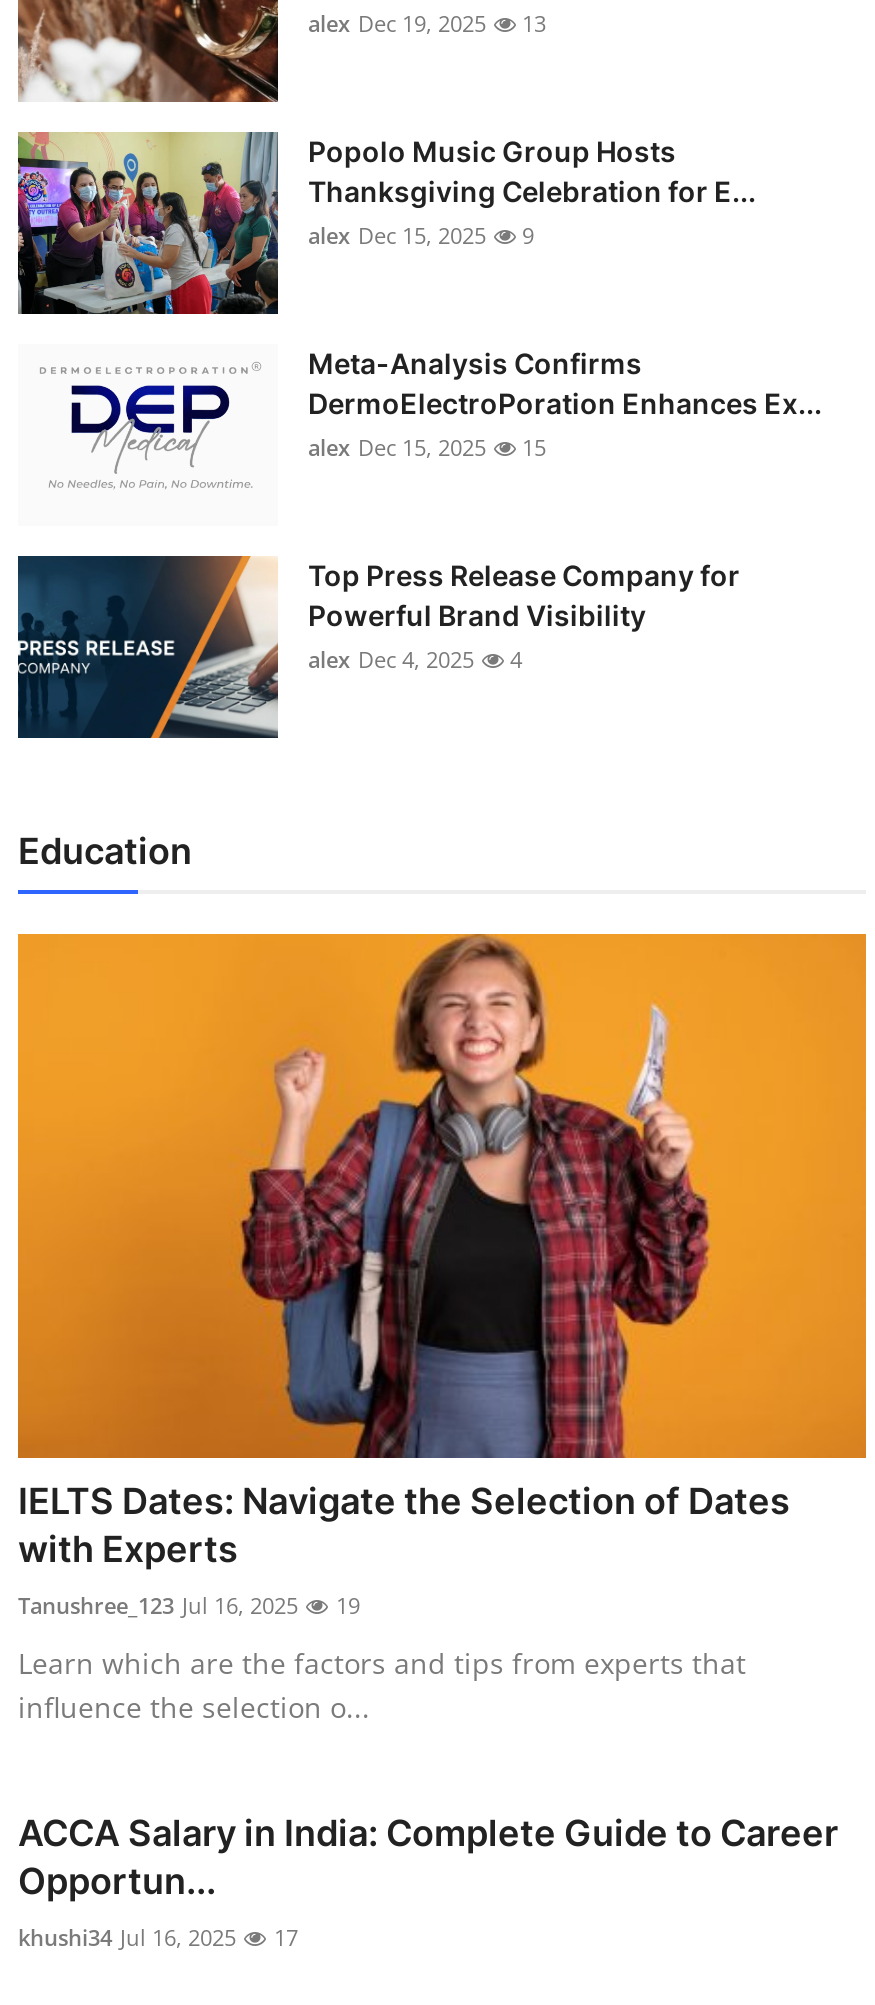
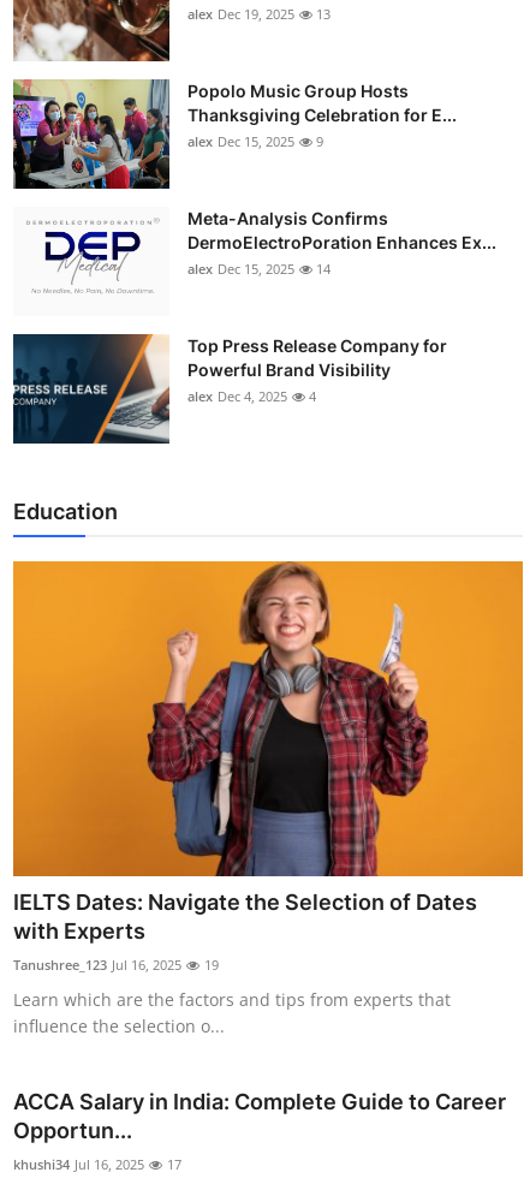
- alex Dec 15, 2025 15
+ alex Dec 15, 2025 14
